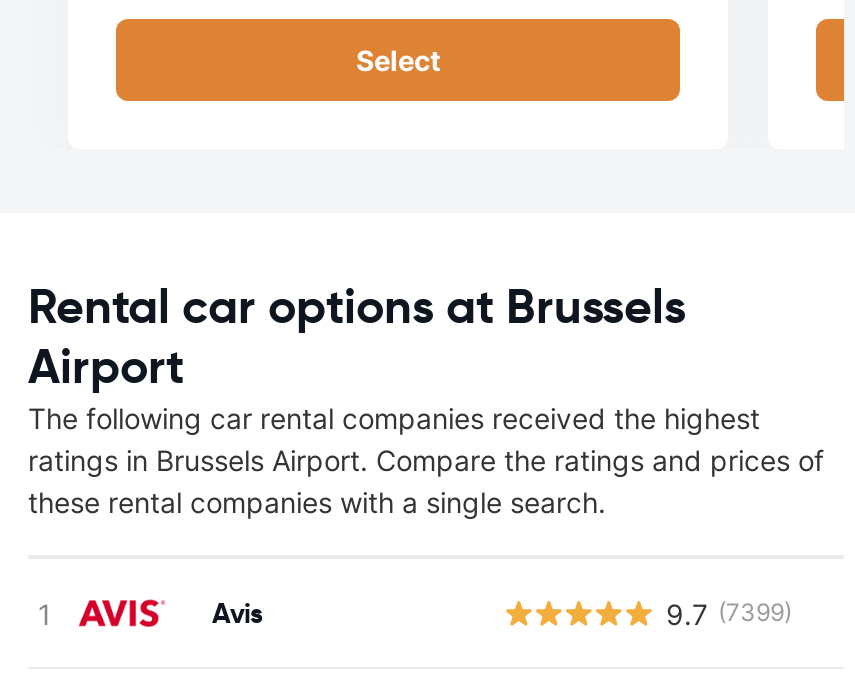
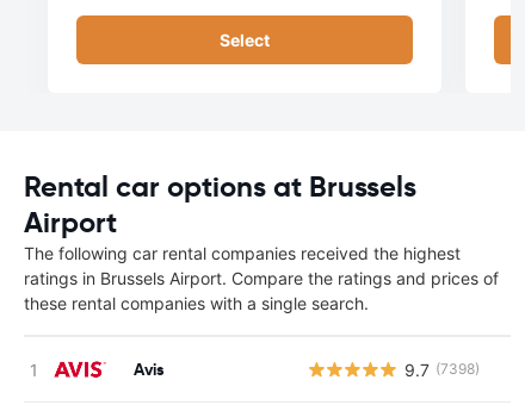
- 9.7 (7399)
+ 9.7 (7398)
